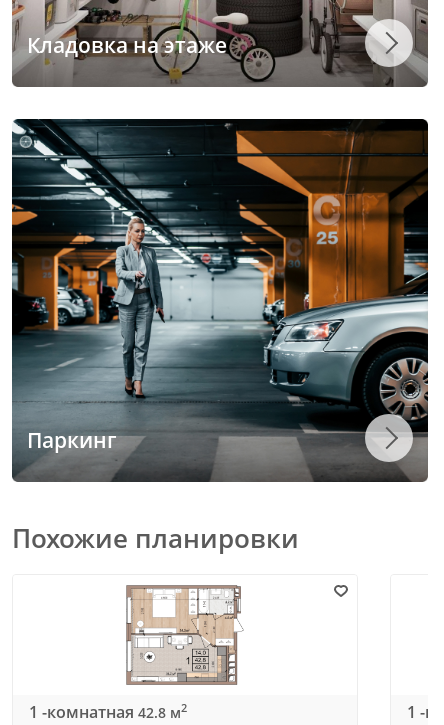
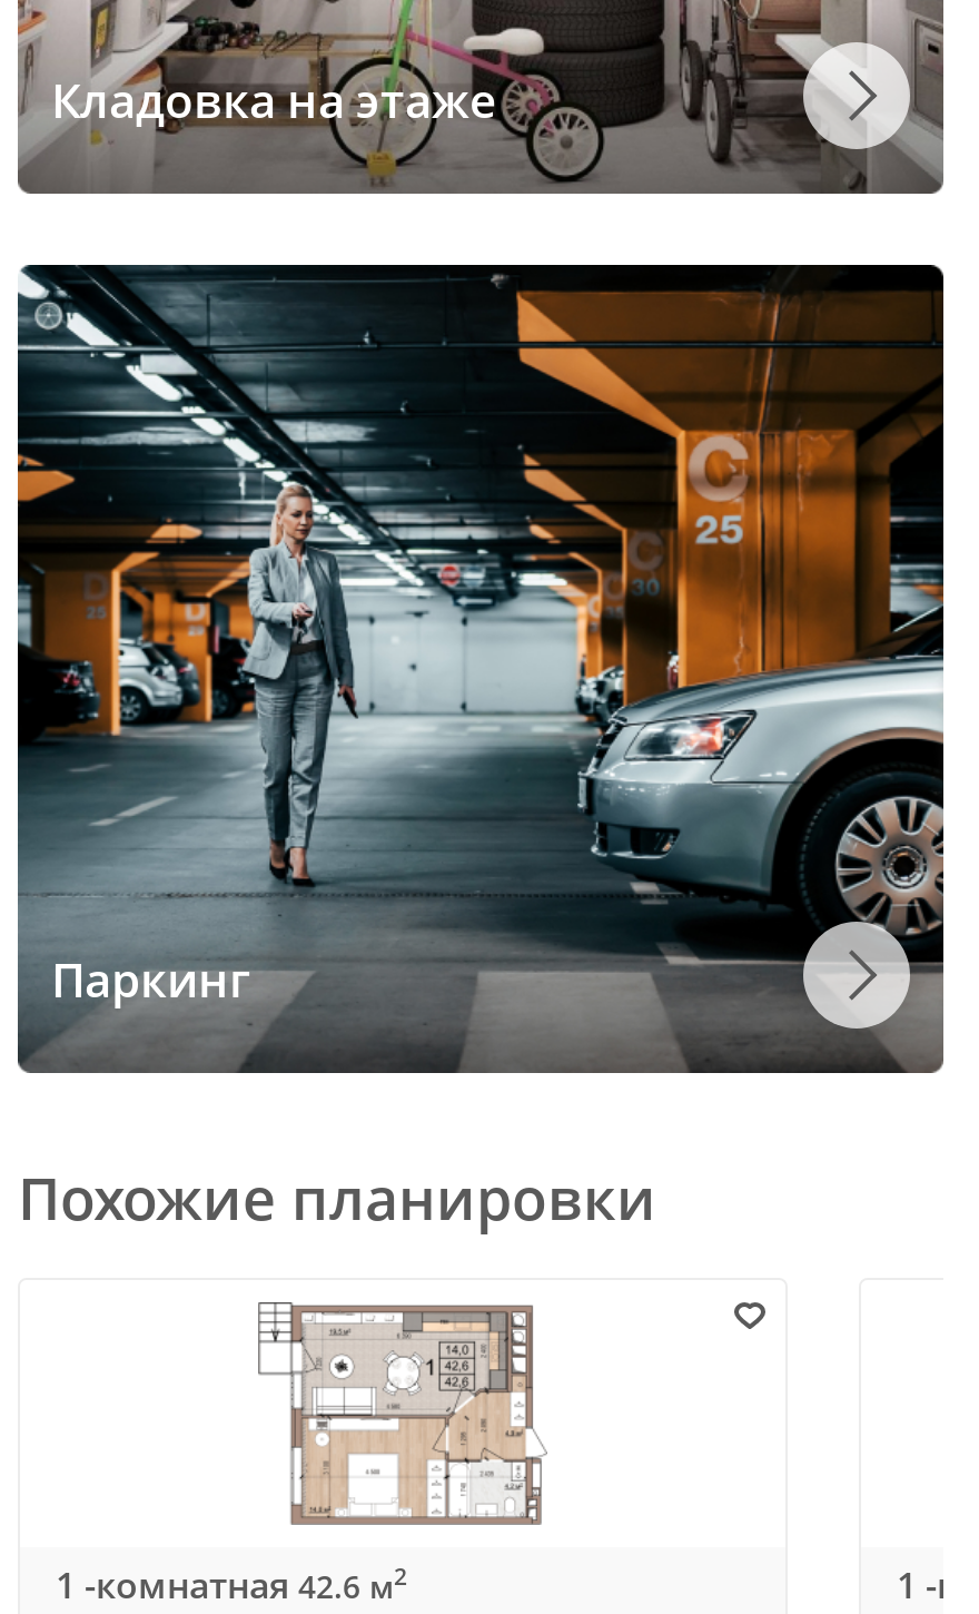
- [image]
- 1 -комнатная 42.8 м2
+ [image]
+ 1 -комнатная 42.6 м2
